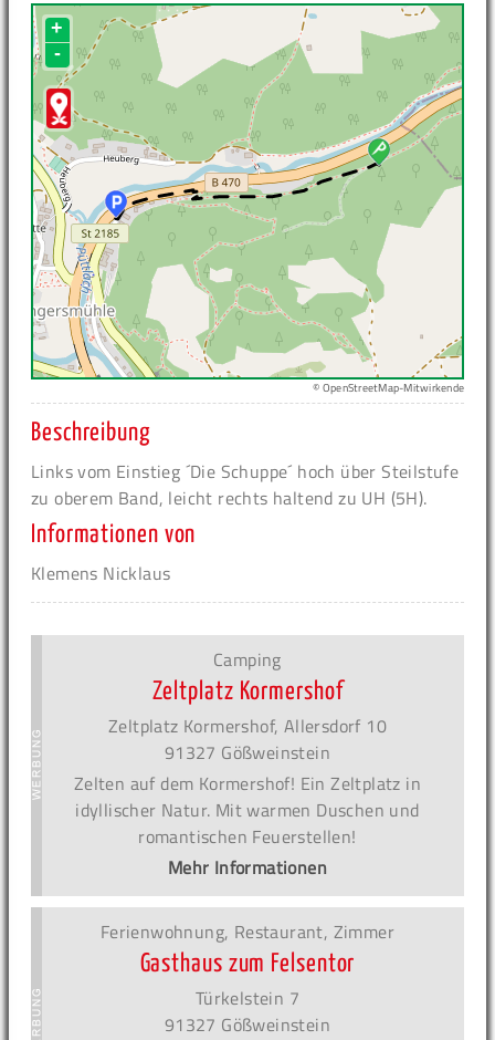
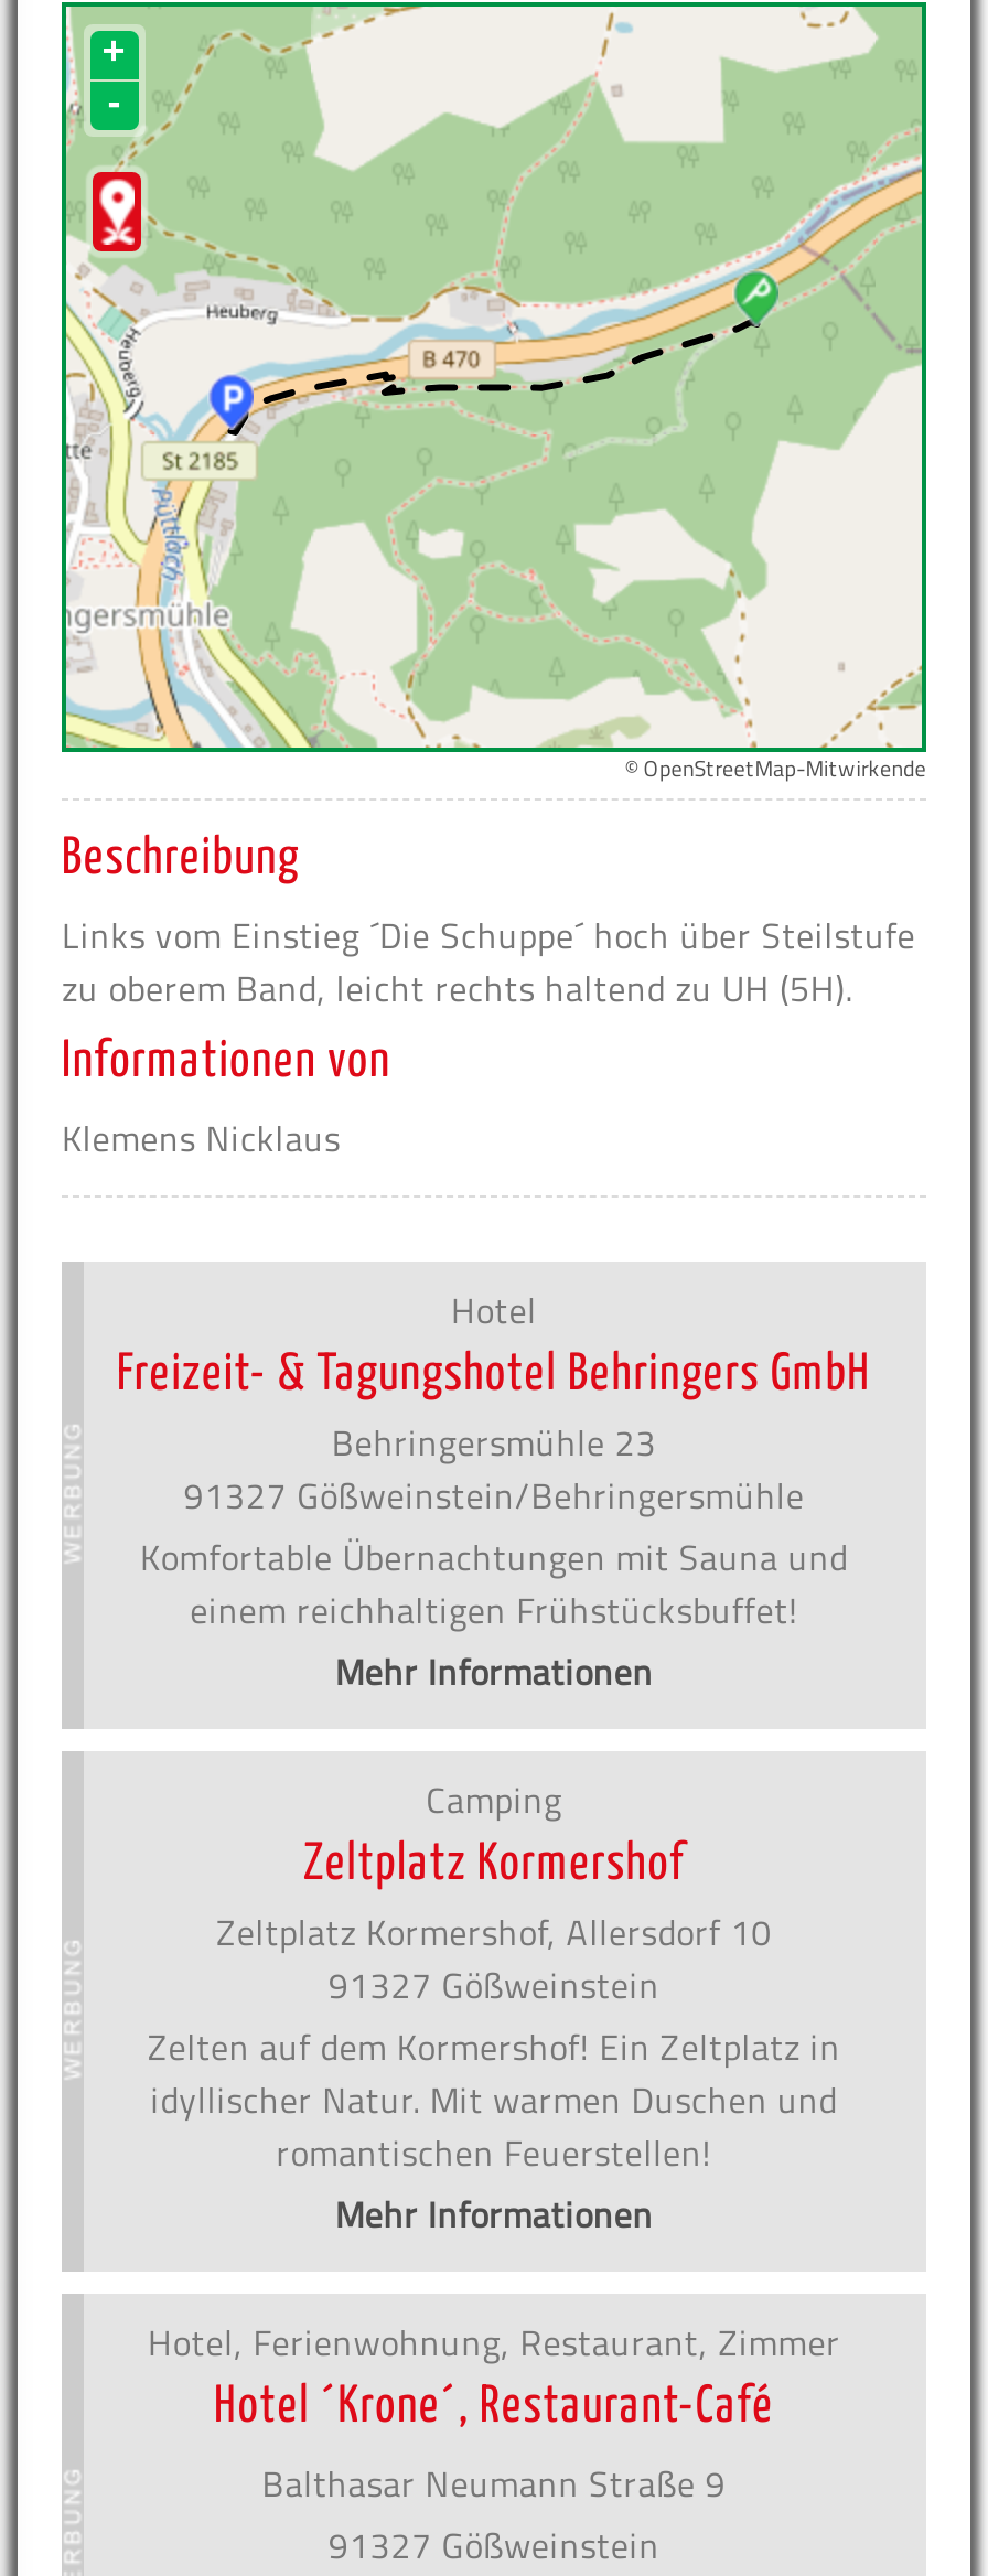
+ Hotel
+ Freizeit- & Tagungshotel Behringers GmbH
+ Behringersmühle 23
+ 91327 Gößweinstein/Behringersmühle
+ Komfortable Übernachtungen mit Sauna und
+ einem reichhaltigen Frühstücksbuffet!
+ Mehr Informationen

- Ferienwohnung, Restaurant, Zimmer
- Gasthaus zum Felsentor
- Türkelstein 7
+ Hotel, Ferienwohnung, Restaurant, Zimmer
+ Hotel ´Krone´, Restaurant-Café
+ Balthasar Neumann Straße 9
